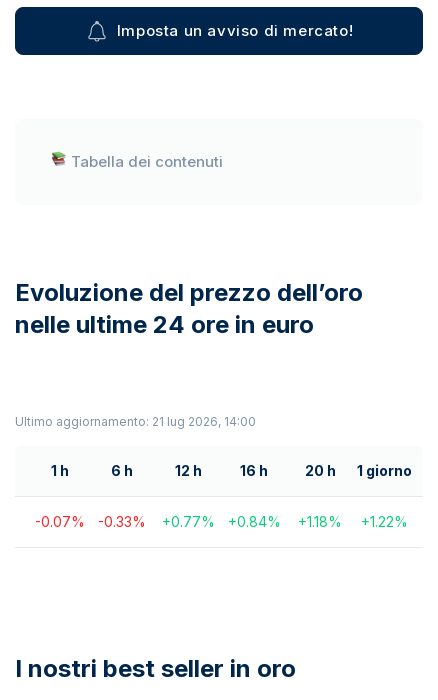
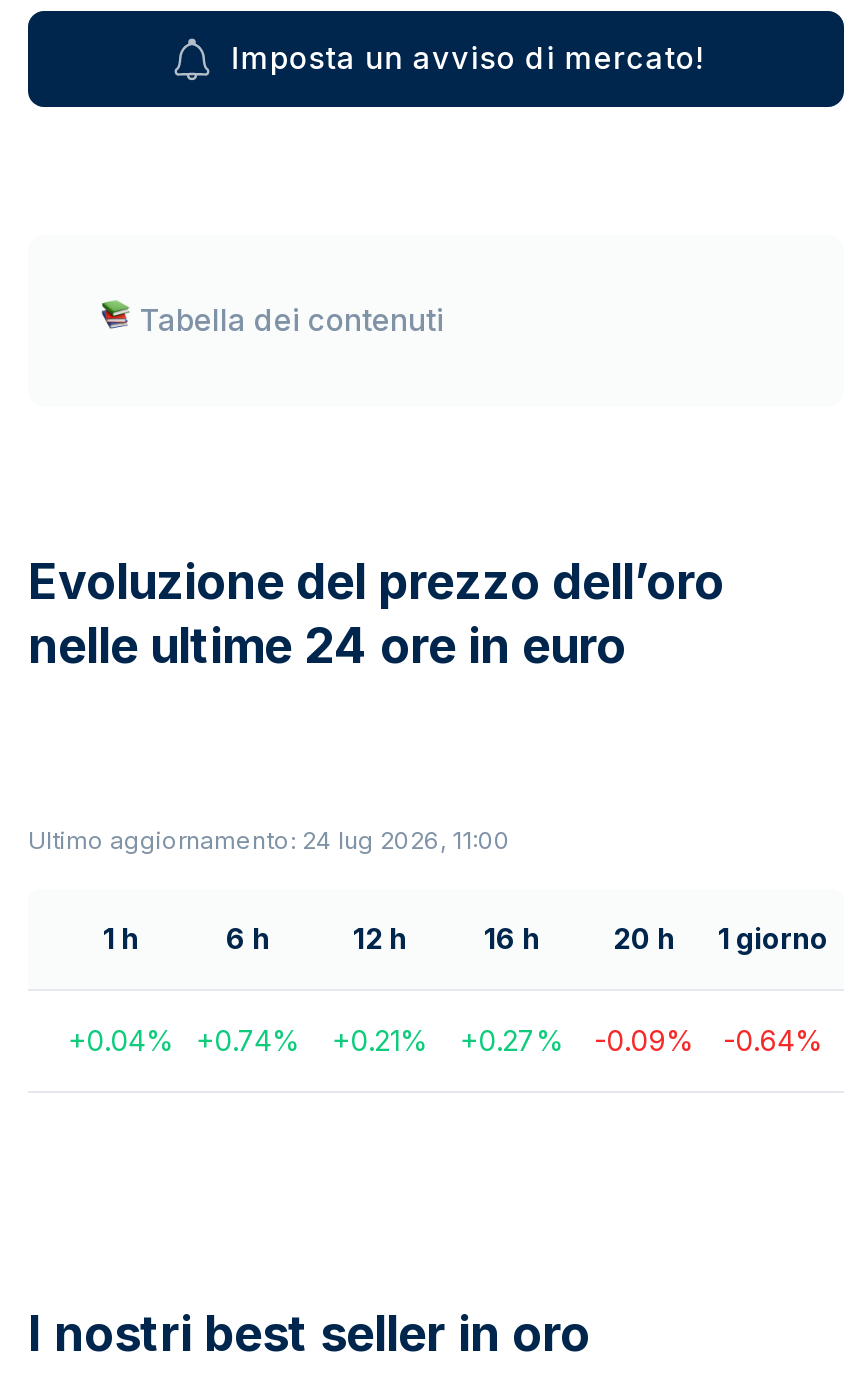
- Ultimo aggiornamento: 21 lug 2026, 14:00
+ Ultimo aggiornamento: 24 lug 2026, 11:00

- -0.07%
- -0.33%
- +0.77%
- +0.84%
- +1.18%
- +1.22%
+ +0.04%
+ +0.74%
+ +0.21%
+ +0.27%
+ -0.09%
+ -0.64%
